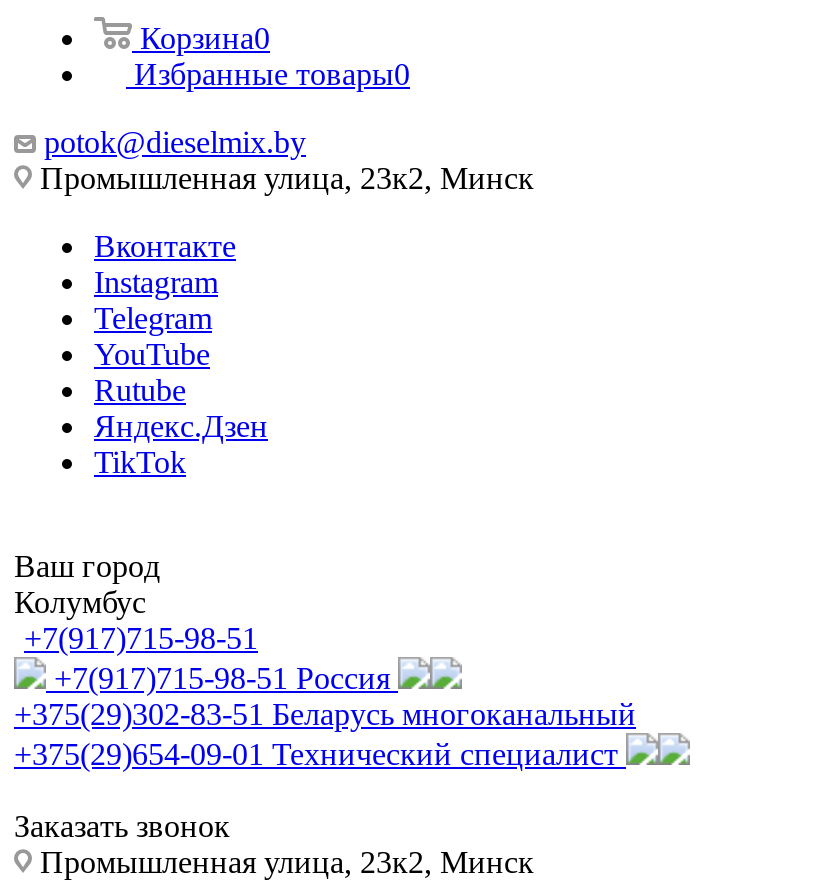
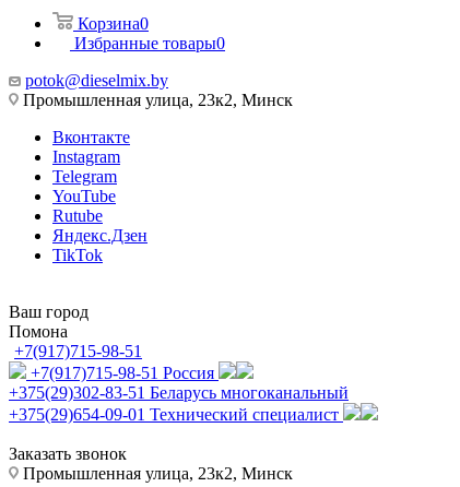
- Колумбус
+ Помона
